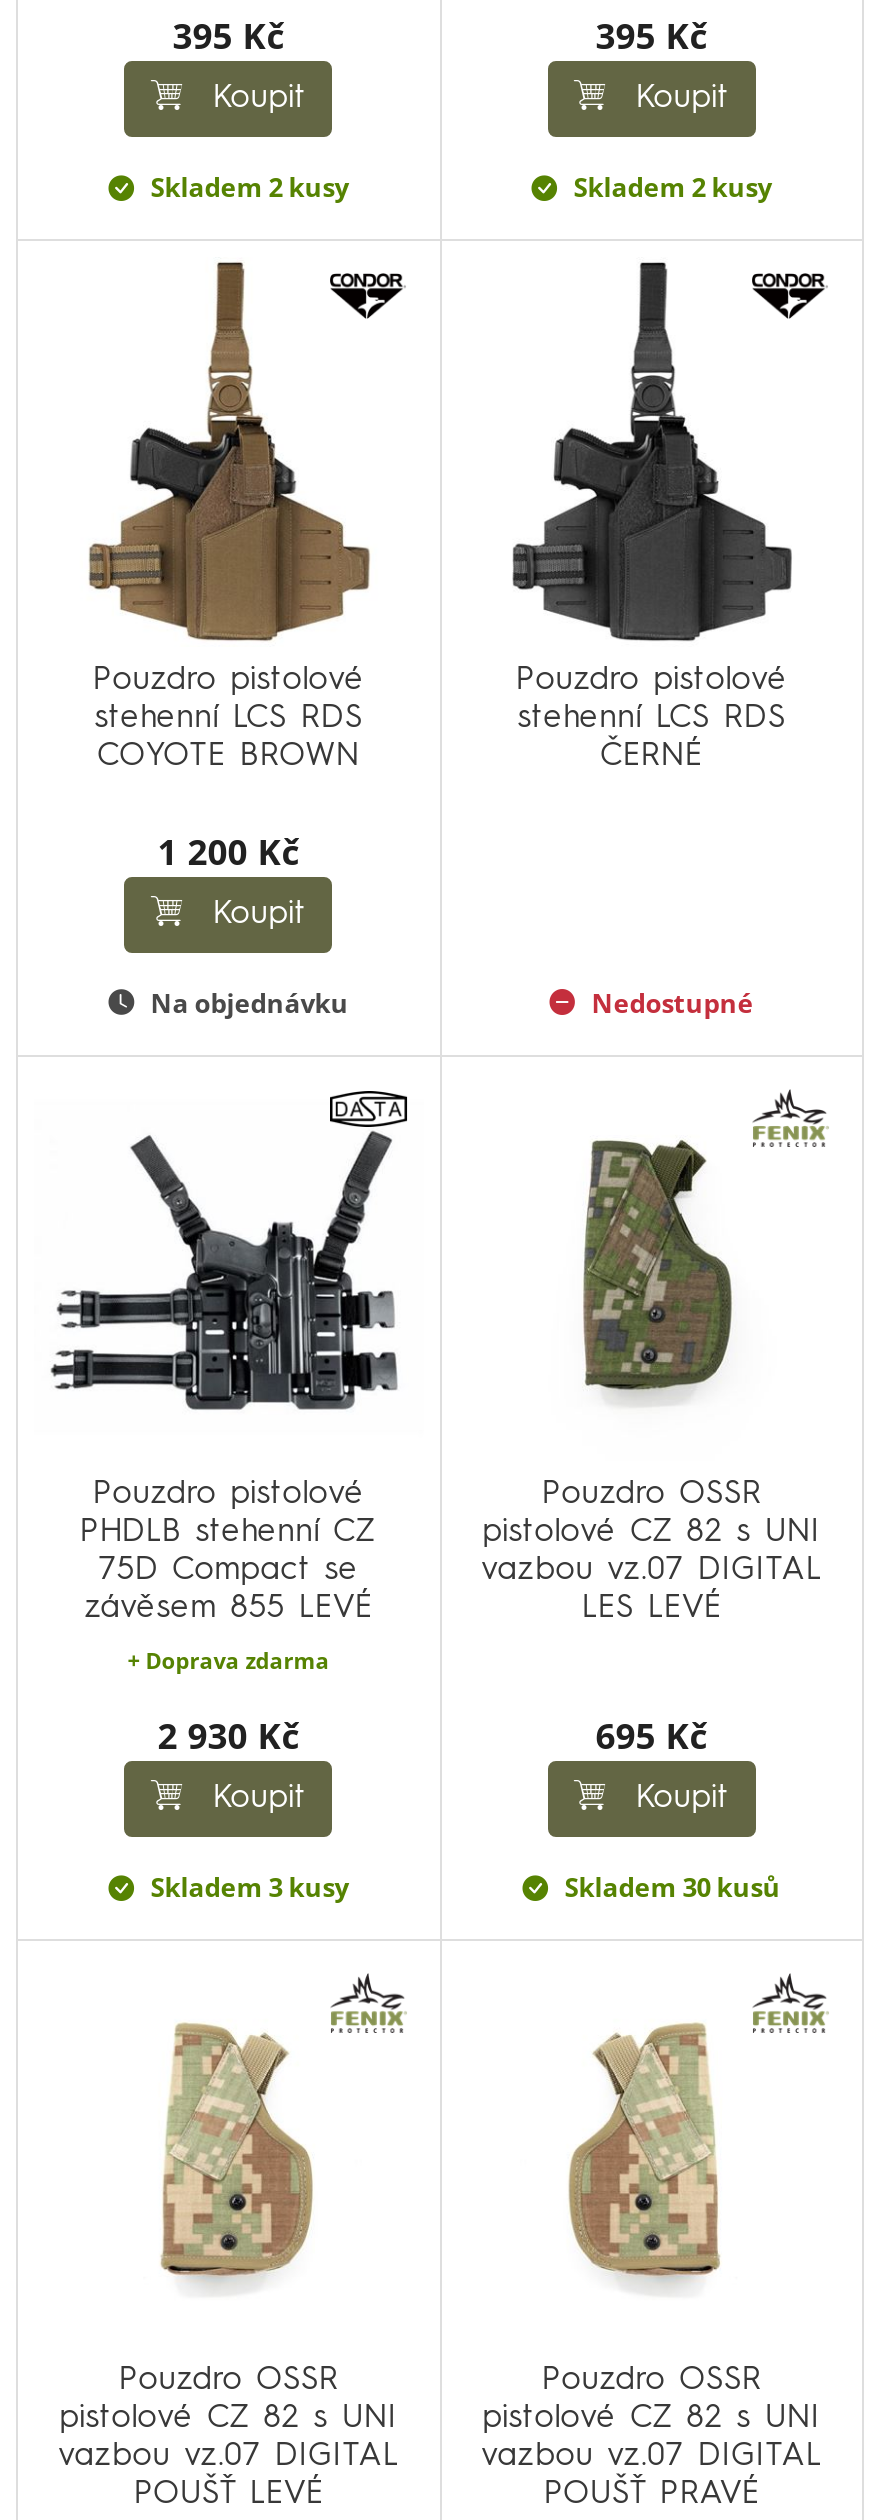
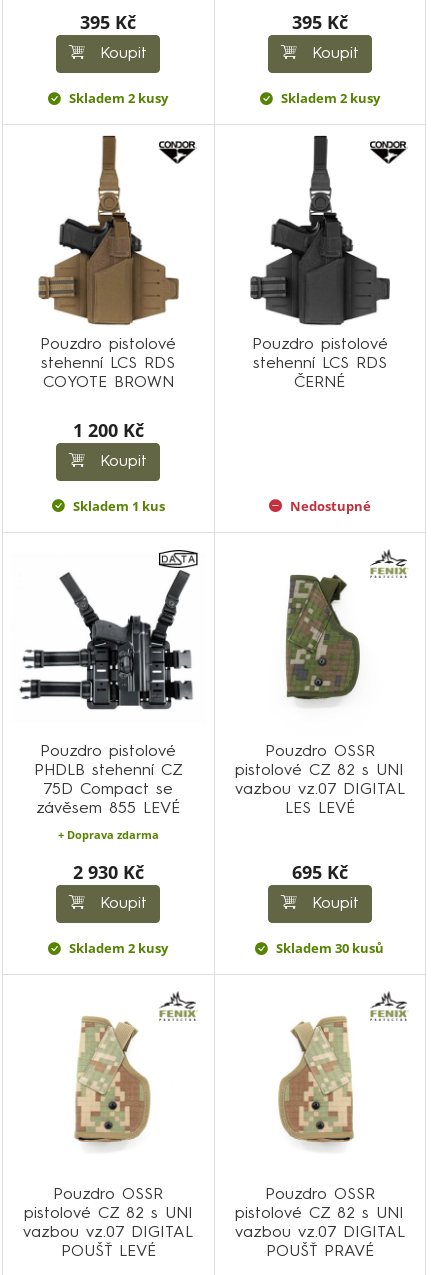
- Na objednávku
+ Skladem 1 kus

- Skladem 3 kusy
+ Skladem 2 kusy
